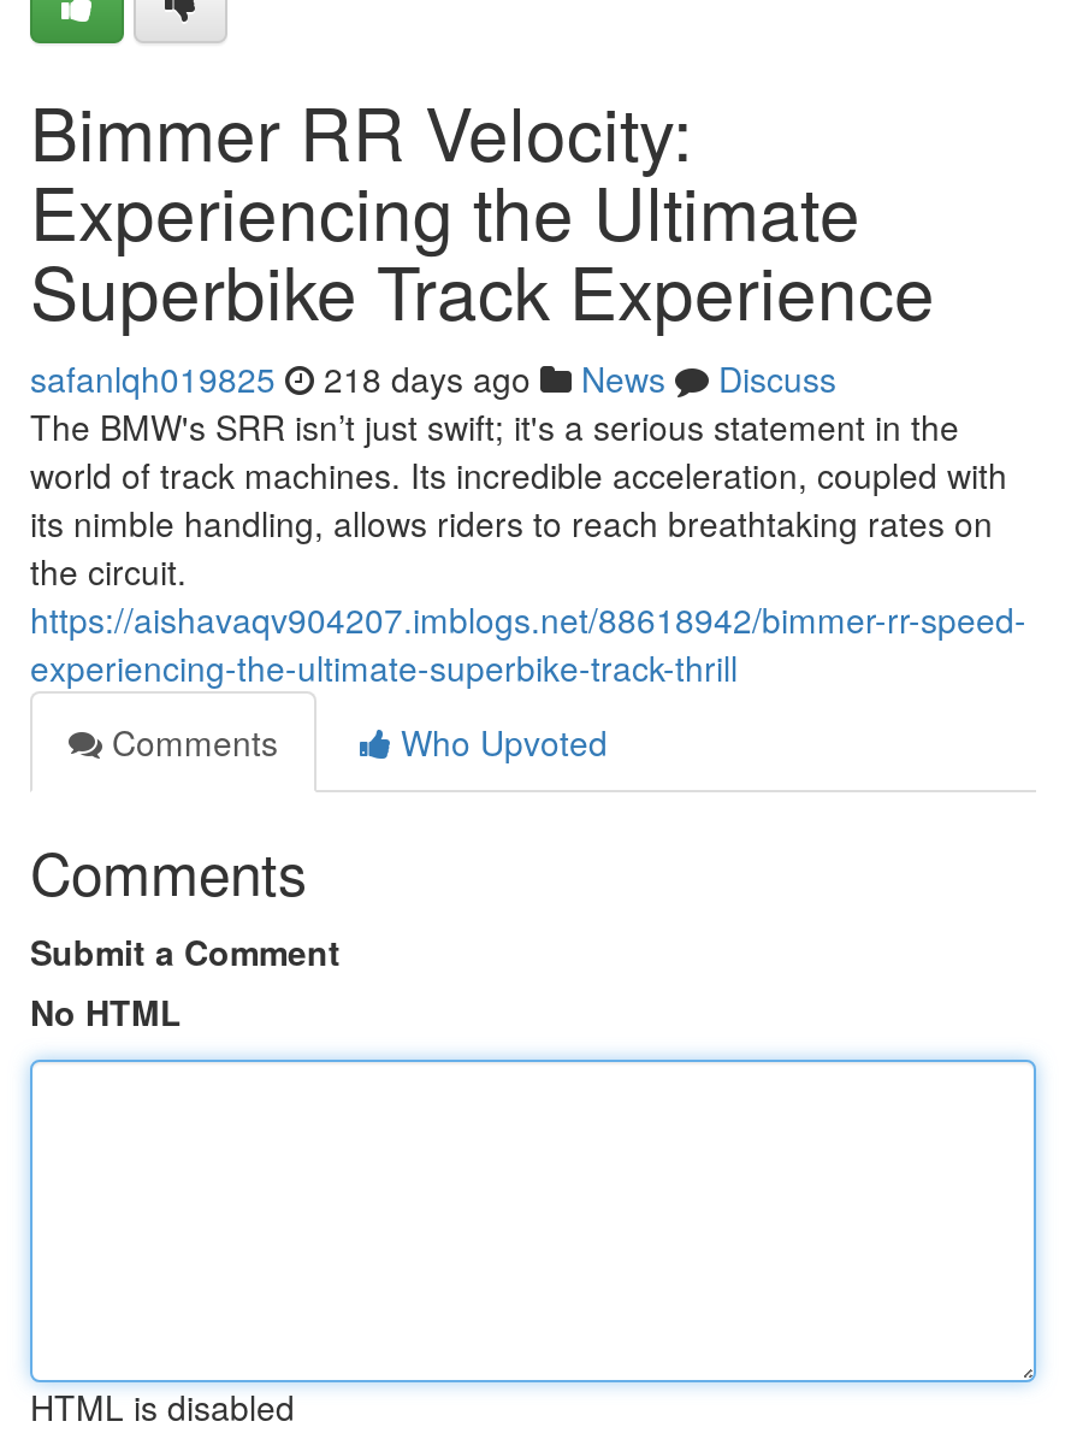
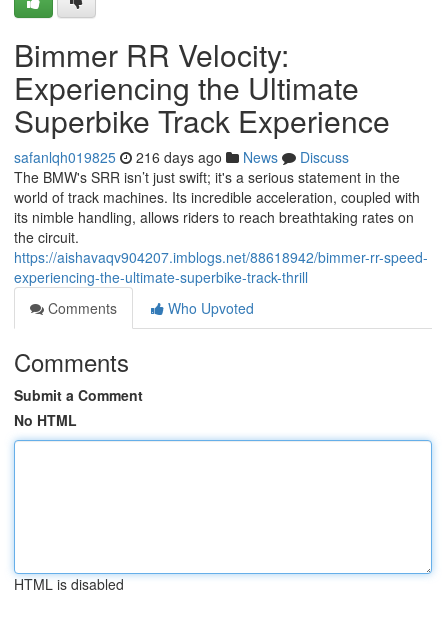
- safanlqh019825 218 days ago News Discuss
+ safanlqh019825 216 days ago News Discuss
